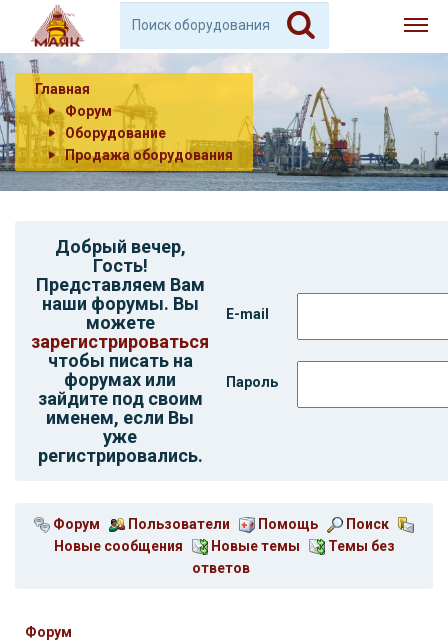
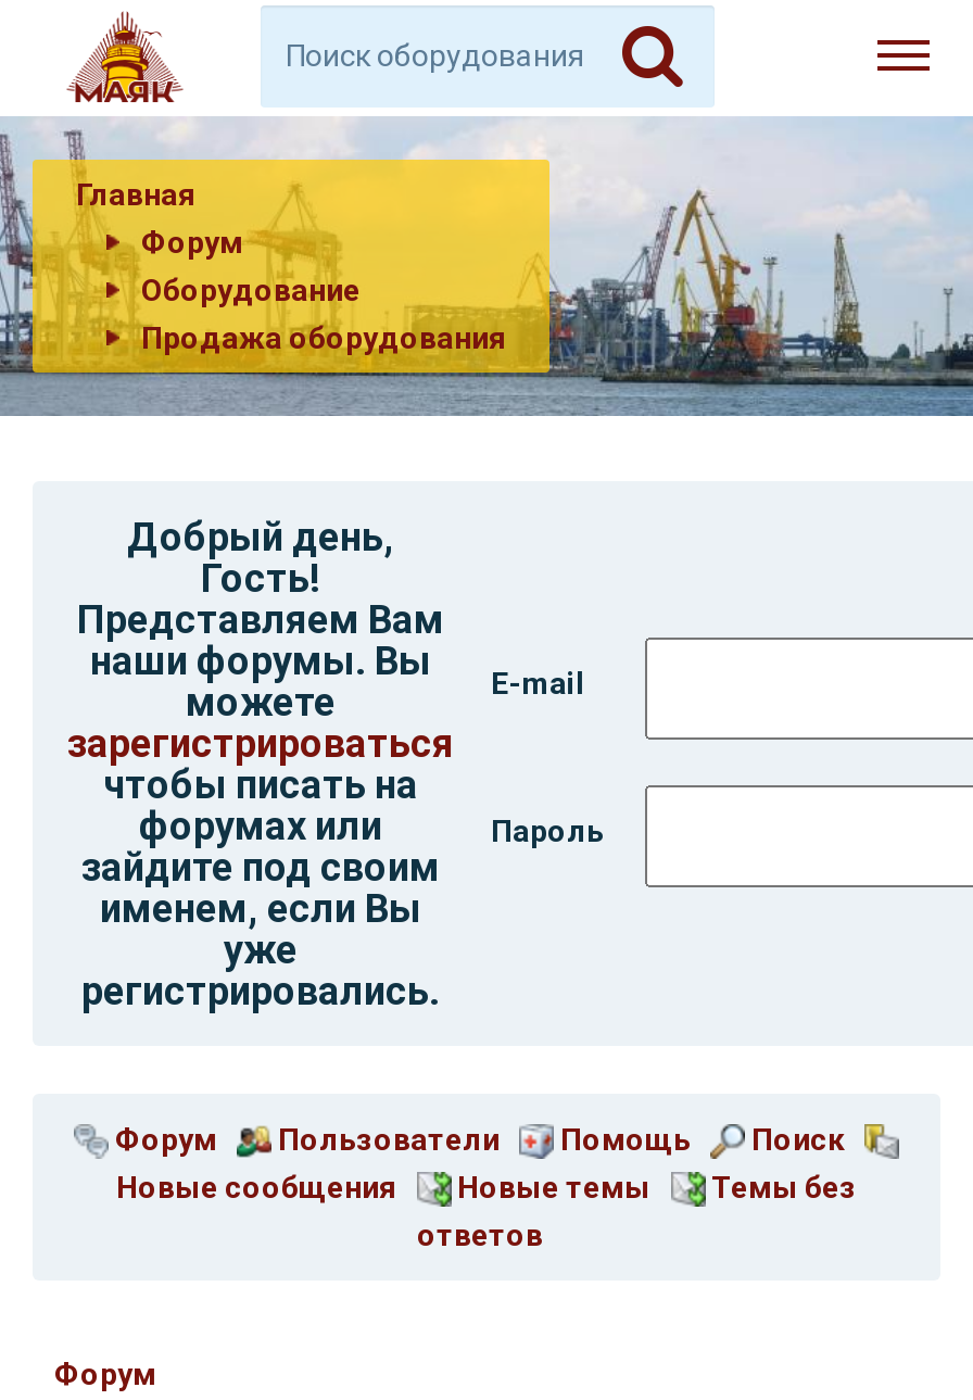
- Добрый вечер,
+ Добрый день,
